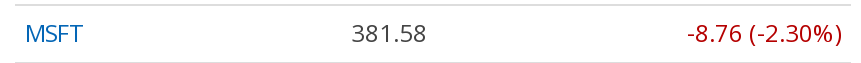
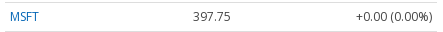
- 381.58
+ 397.75

- -8.76 (-2.30%)
+ +0.00 (0.00%)
